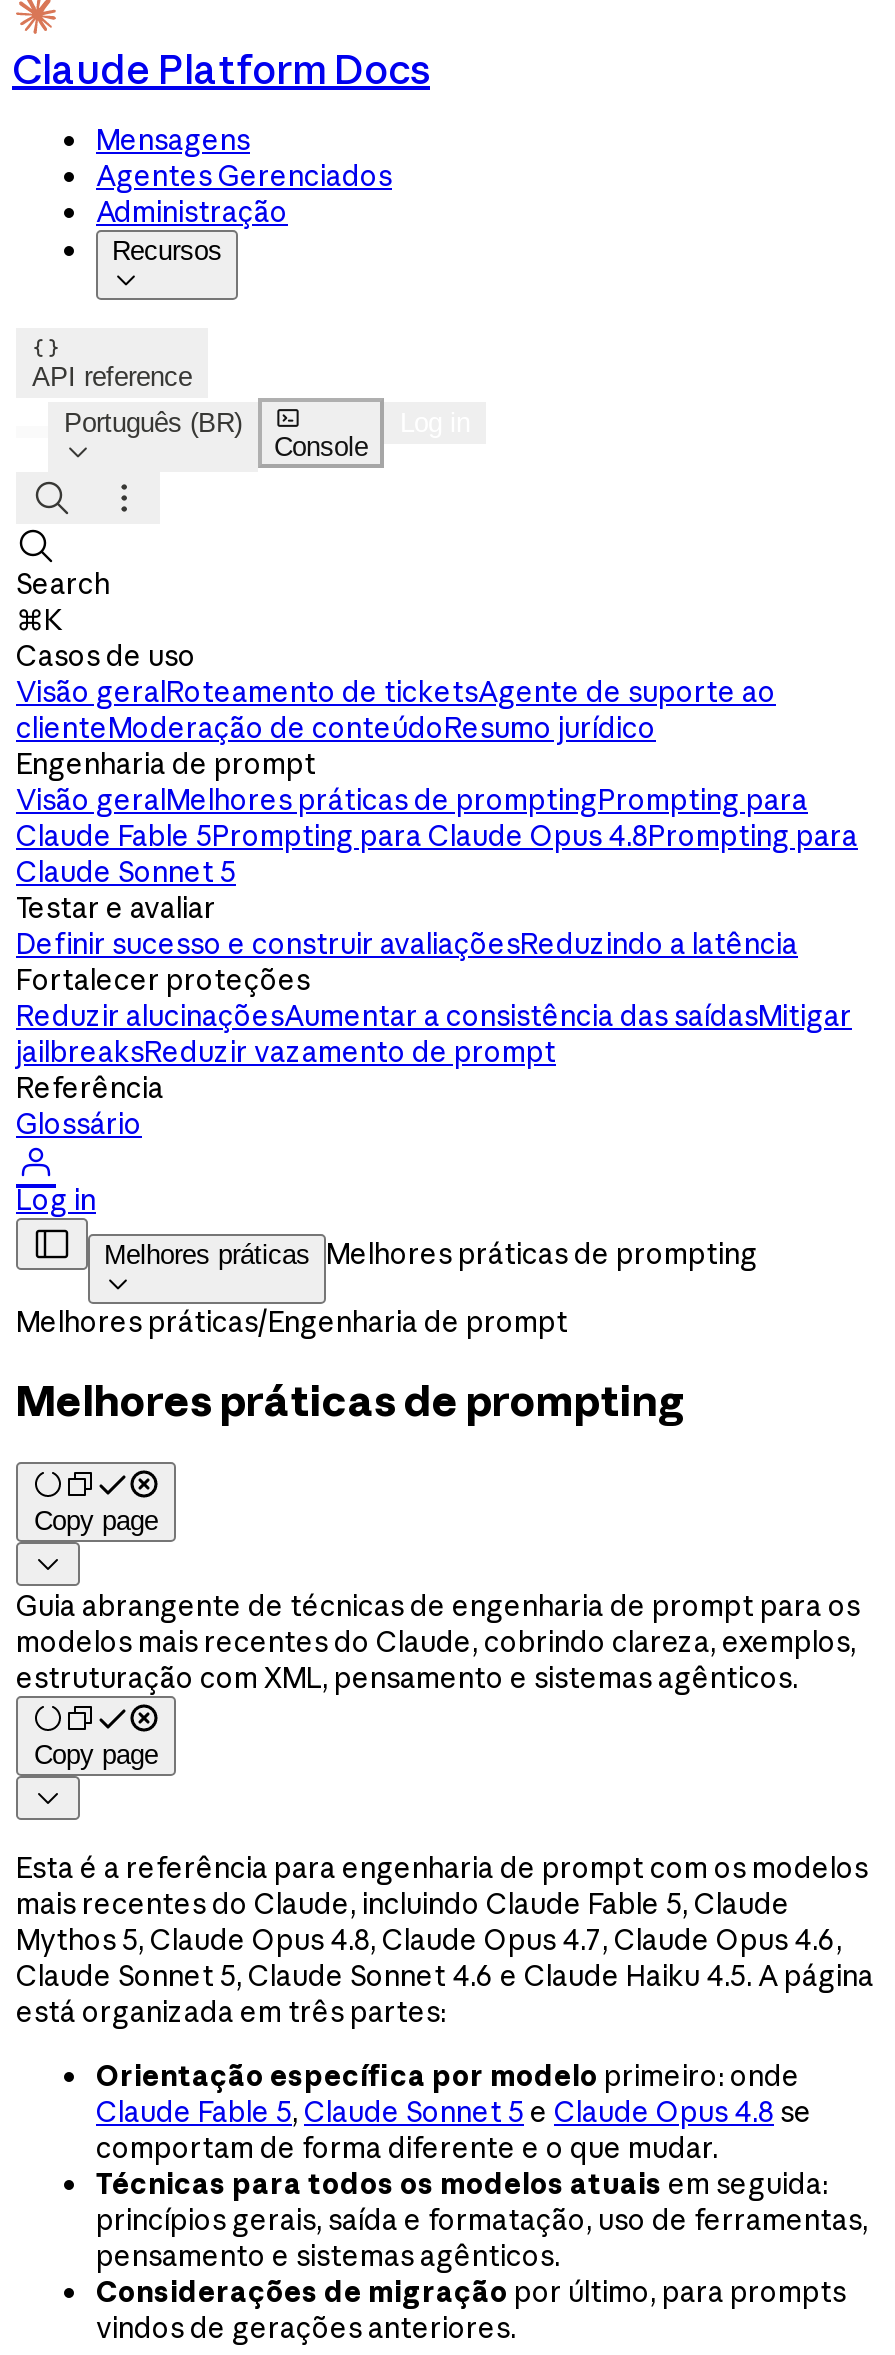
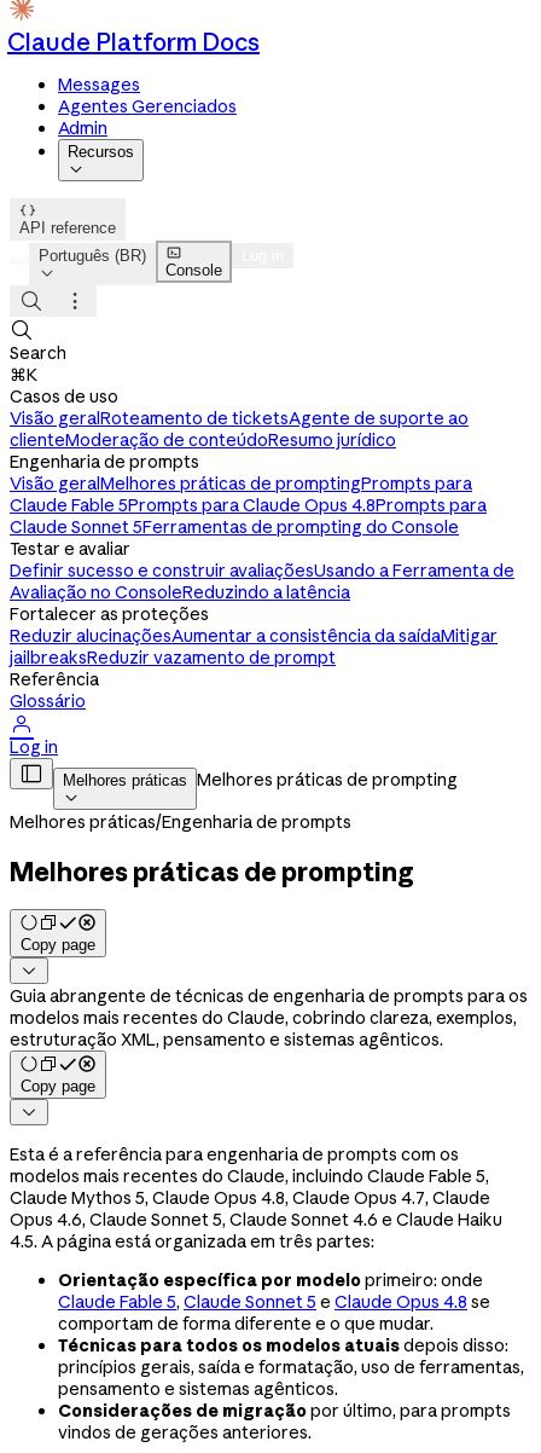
- Mensagens
+ Messages

- Administração
+ Admin

- Engenharia de prompt
- Visão geralMelhores práticas de promptingPrompting para
- Claude Fable 5Prompting para Claude Opus 4.8Prompting para
- Claude Sonnet 5
+ Engenharia de prompts
+ Visão geralMelhores práticas de promptingPrompts para
+ Claude Fable 5Prompts para Claude Opus 4.8Prompts para
+ Claude Sonnet 5Ferramentas de prompting do Console

- Definir sucesso e construir avaliaçõesReduzindo a latência
- Fortalecer proteções
- Reduzir alucinaçõesAumentar a consistência das saídasMitigar
+ Definir sucesso e construir avaliaçõesUsando a Ferramenta de
+ Avaliação no ConsoleReduzindo a latência
+ Fortalecer as proteções
+ Reduzir alucinaçõesAumentar a consistência da saídaMitigar

- Melhores práticas/Engenharia de prompt
+ Melhores práticas/Engenharia de prompts

- Guia abrangente de técnicas de engenharia de prompt para os
+ Guia abrangente de técnicas de engenharia de prompts para os

- estruturação com XML, pensamento e sistemas agênticos.
+ estruturação XML, pensamento e sistemas agênticos.

- Esta é a referência para engenharia de prompt com os modelos
- mais recentes do Claude, incluindo Claude Fable 5, Claude
- Mythos 5, Claude Opus 4.8, Claude Opus 4.7, Claude Opus 4.6,
- Claude Sonnet 5, Claude Sonnet 4.6 e Claude Haiku 4.5. A página
- está organizada em três partes:
+ Esta é a referência para engenharia de prompts com os
+ modelos mais recentes do Claude, incluindo Claude Fable 5,
+ Claude Mythos 5, Claude Opus 4.8, Claude Opus 4.7, Claude
+ Opus 4.6, Claude Sonnet 5, Claude Sonnet 4.6 e Claude Haiku
+ 4.5. A página está organizada em três partes:

- Técnicas para todos os modelos atuais em seguida:
+ Técnicas para todos os modelos atuais depois disso:
